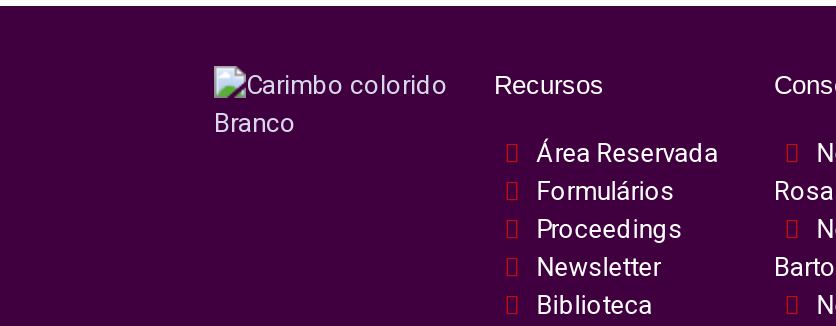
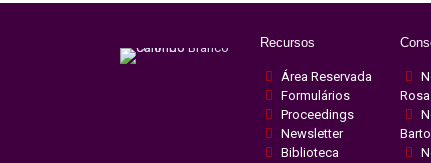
- [image]
+ [image]
